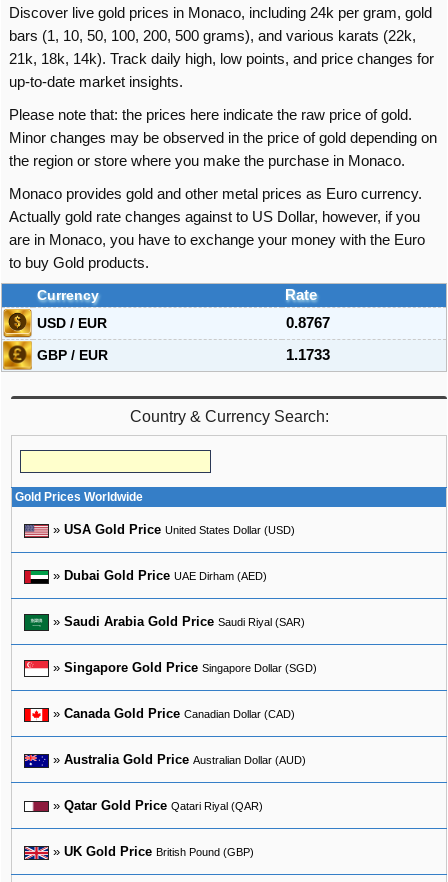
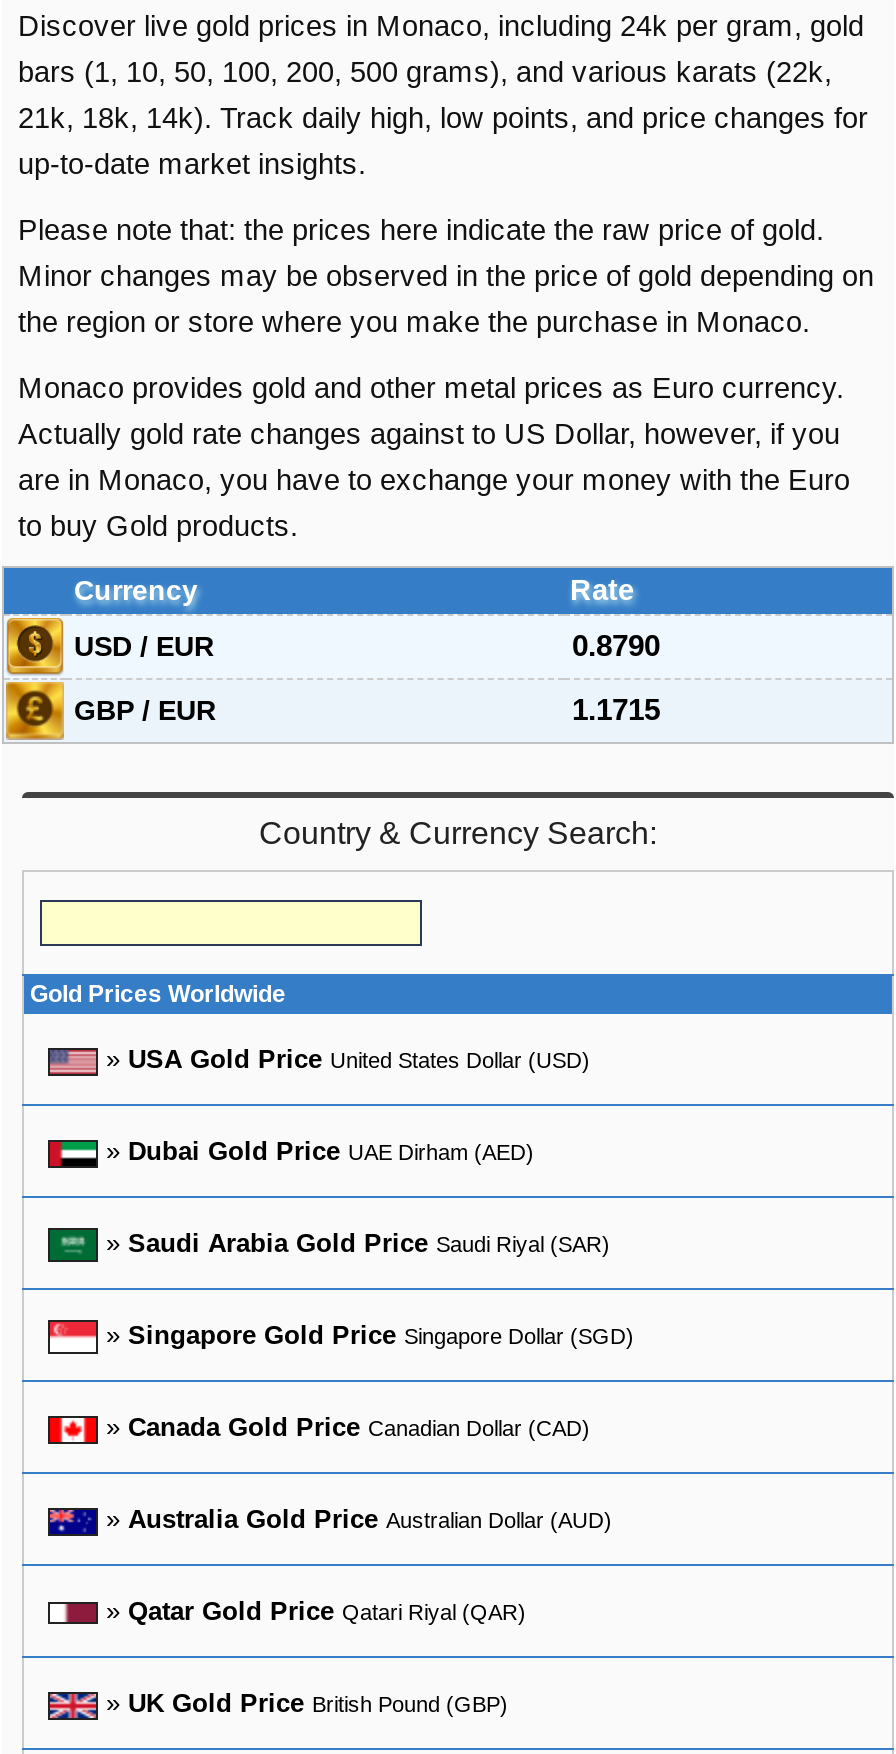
- 0.8767
+ 0.8790

- 1.1733
+ 1.1715
